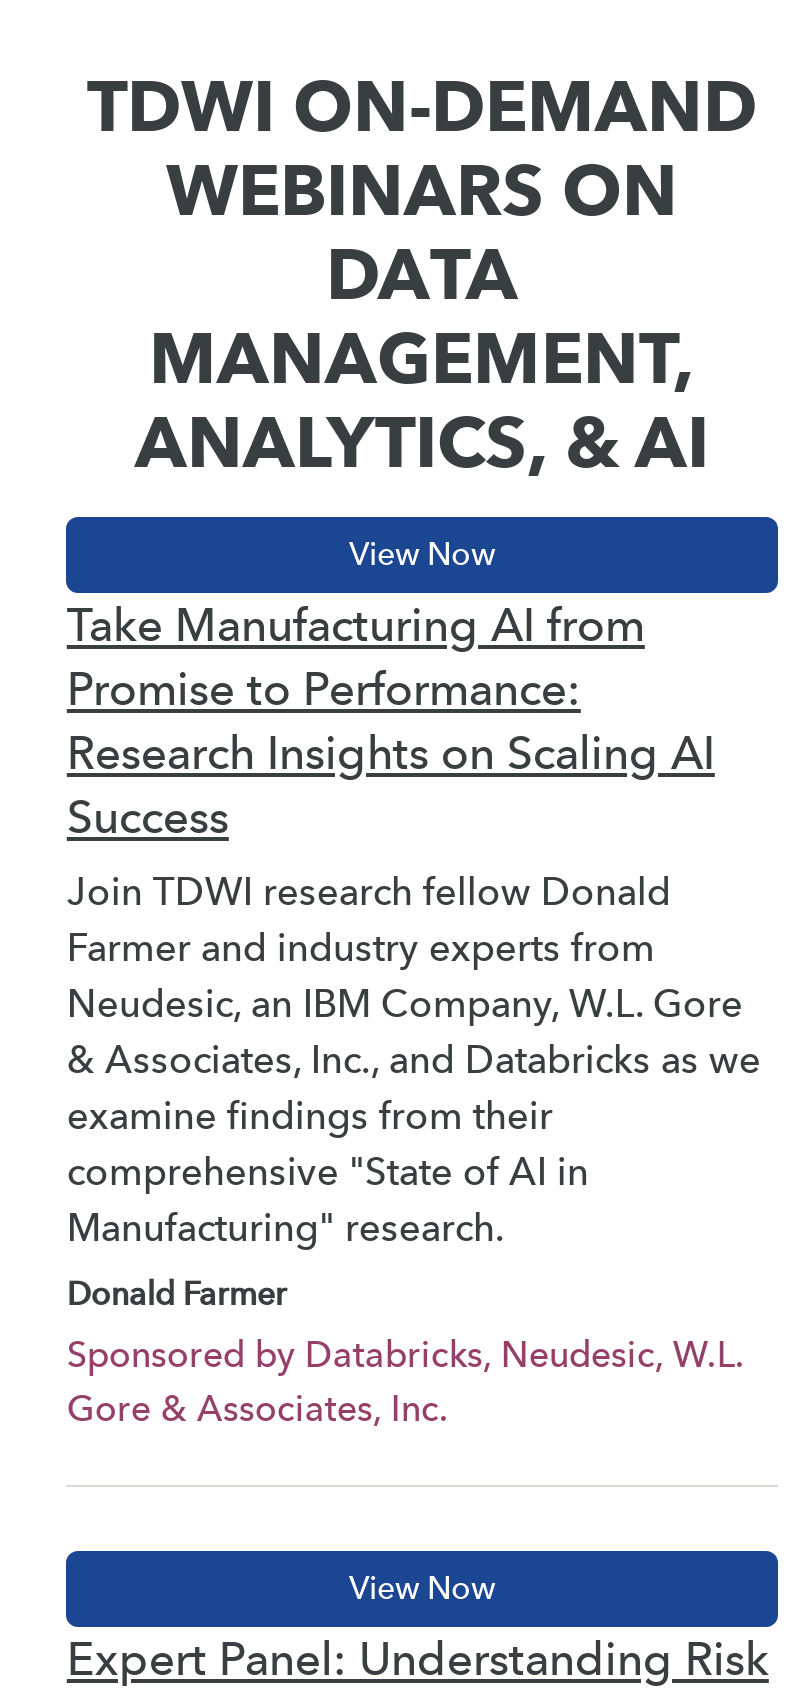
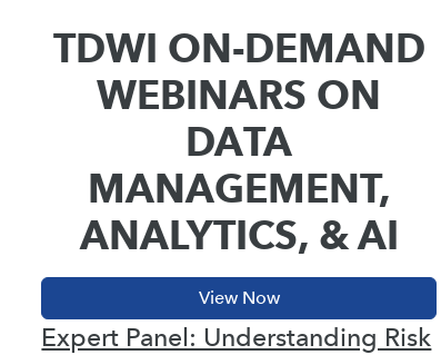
- Take Manufacturing AI from
- Promise to Performance:
- Research Insights on Scaling AI
- Success
- Join TDWI research fellow Donald
- Farmer and industry experts from
- Neudesic, an IBM Company, W.L. Gore
- & Associates, Inc., and Databricks as we
- examine findings from their
- comprehensive "State of AI in
- Manufacturing" research.
- Donald Farmer
- Sponsored by Databricks, Neudesic, W.L.
- Gore & Associates, Inc.
